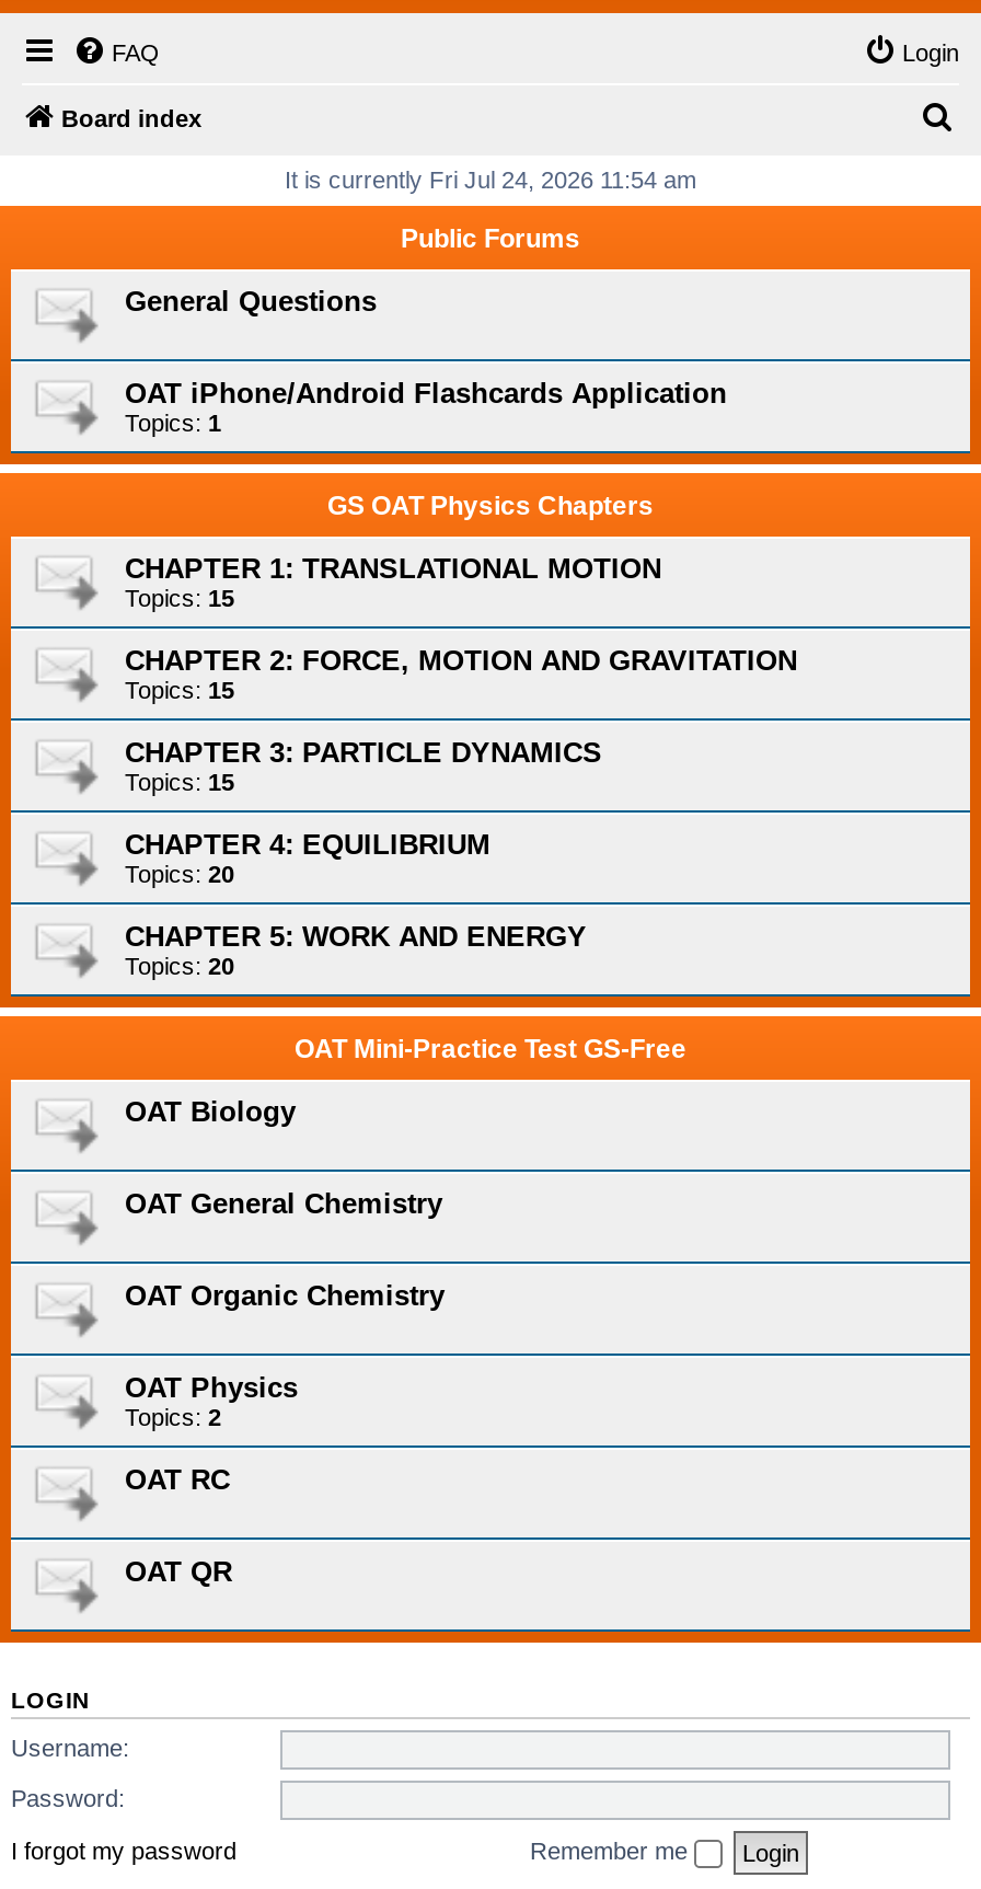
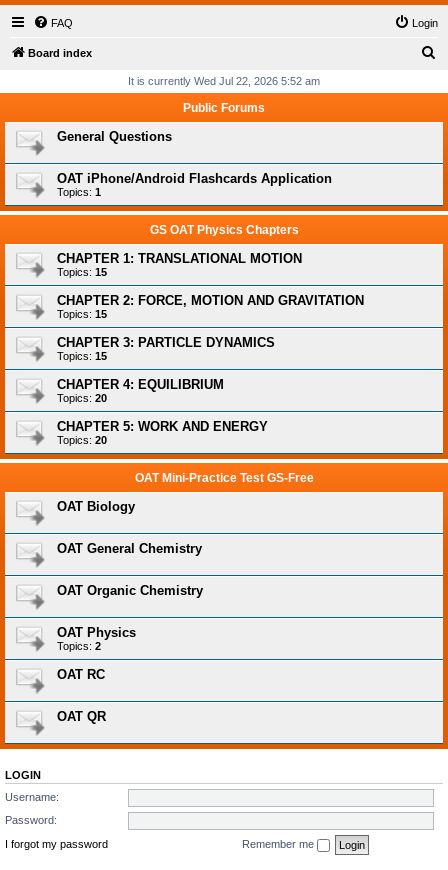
- It is currently Fri Jul 24, 2026 11:54 am
+ It is currently Wed Jul 22, 2026 5:52 am
